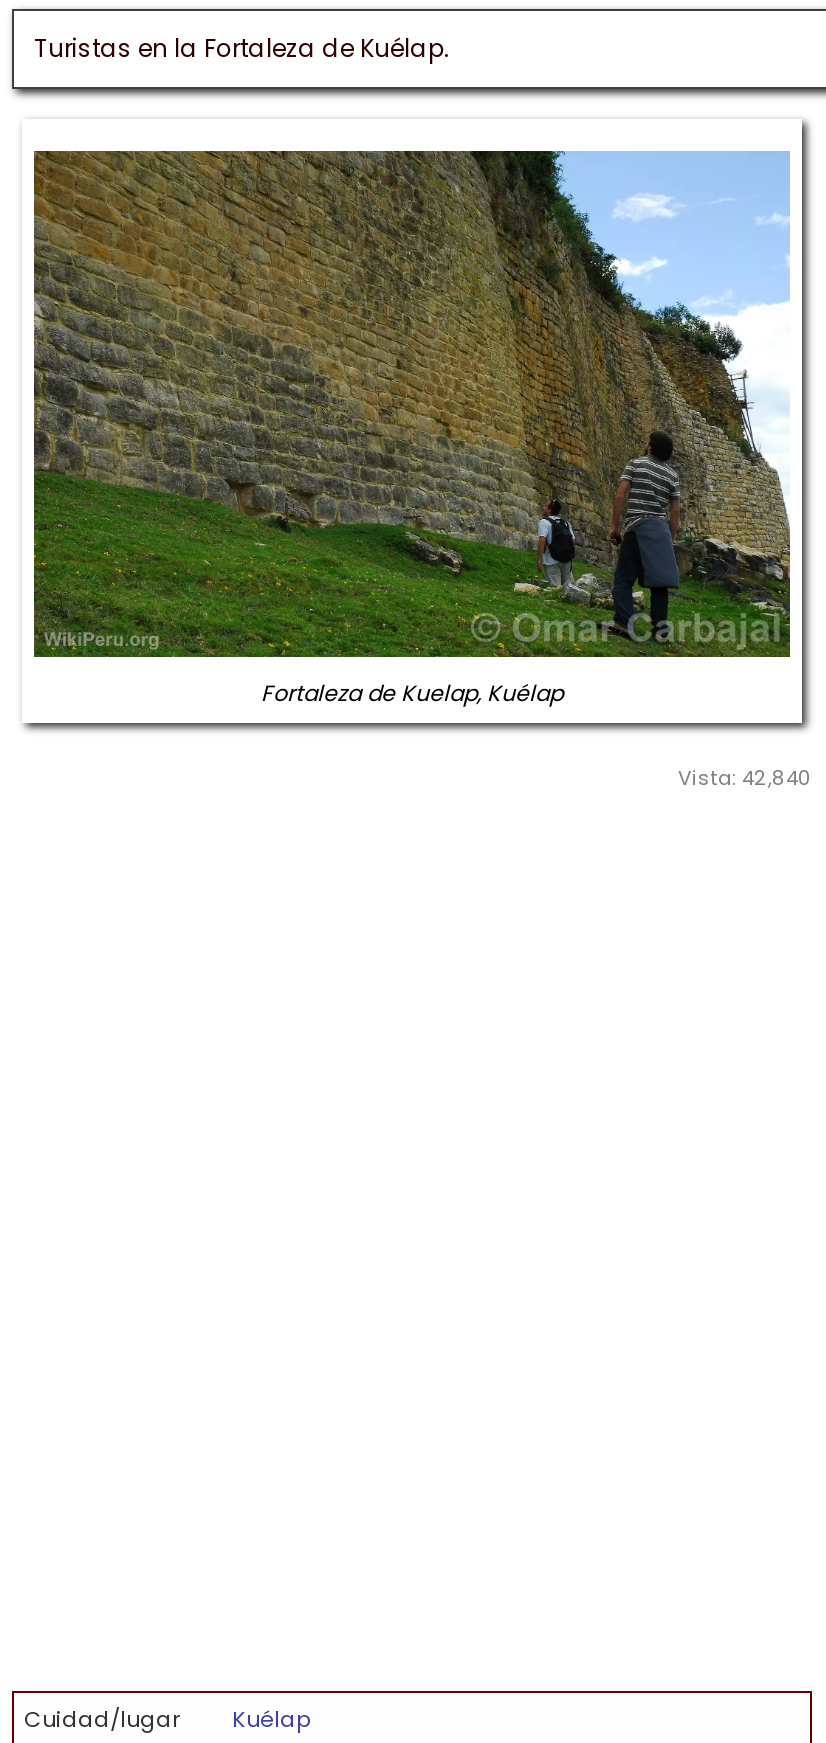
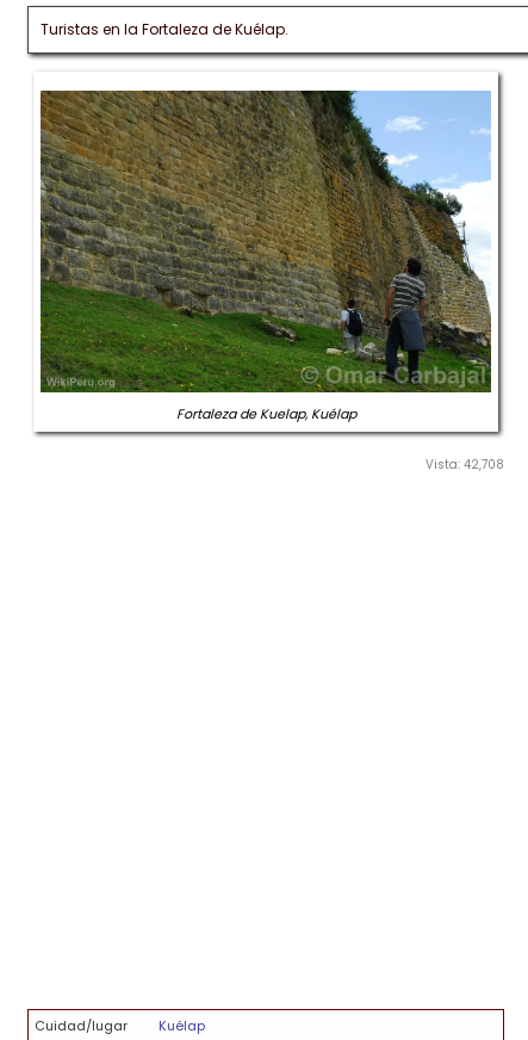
- Vista: 42,840
+ Vista: 42,708
